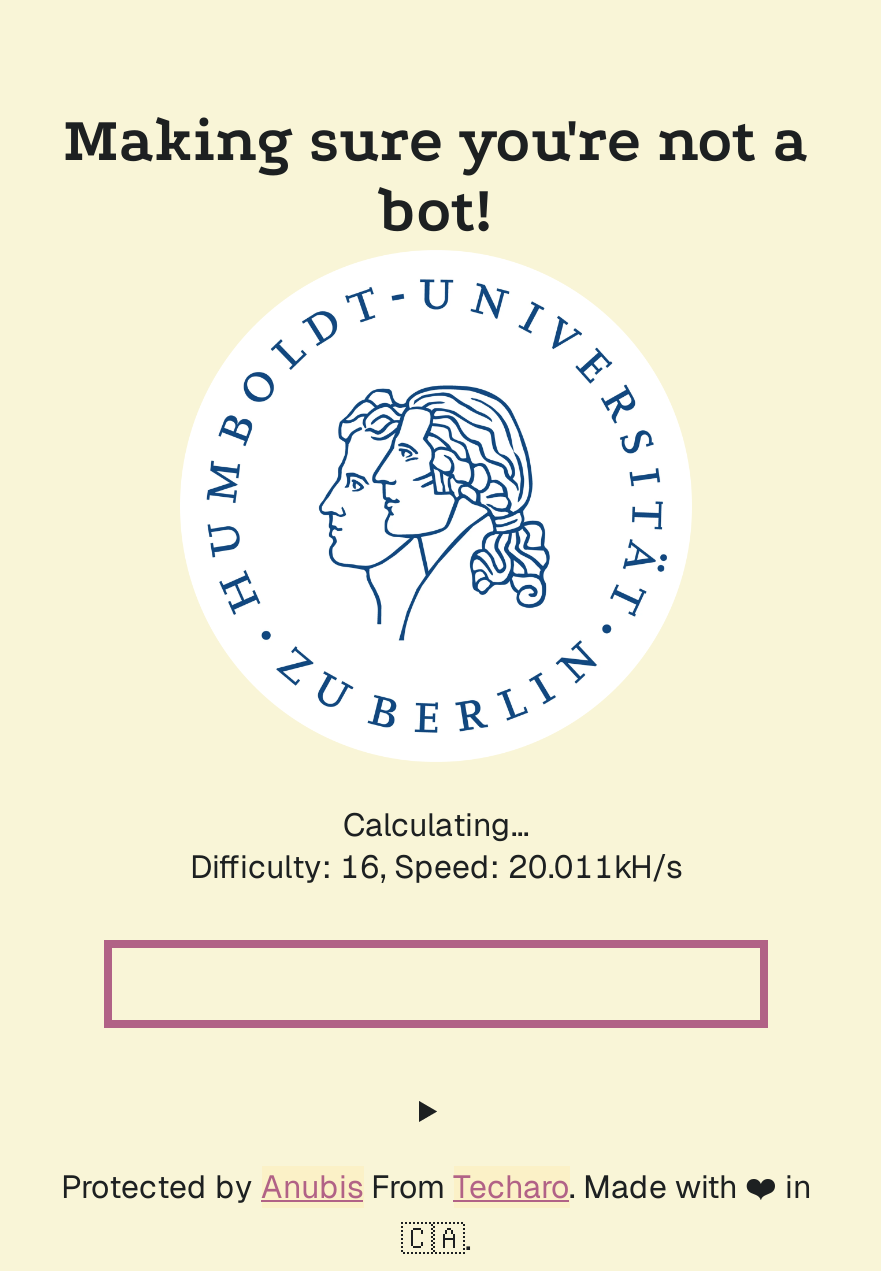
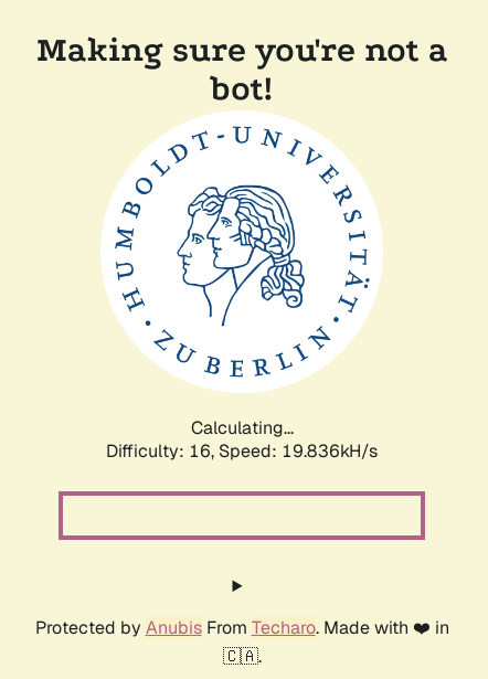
- Difficulty: 16, Speed: 20.011kH/s
+ Difficulty: 16, Speed: 19.836kH/s
